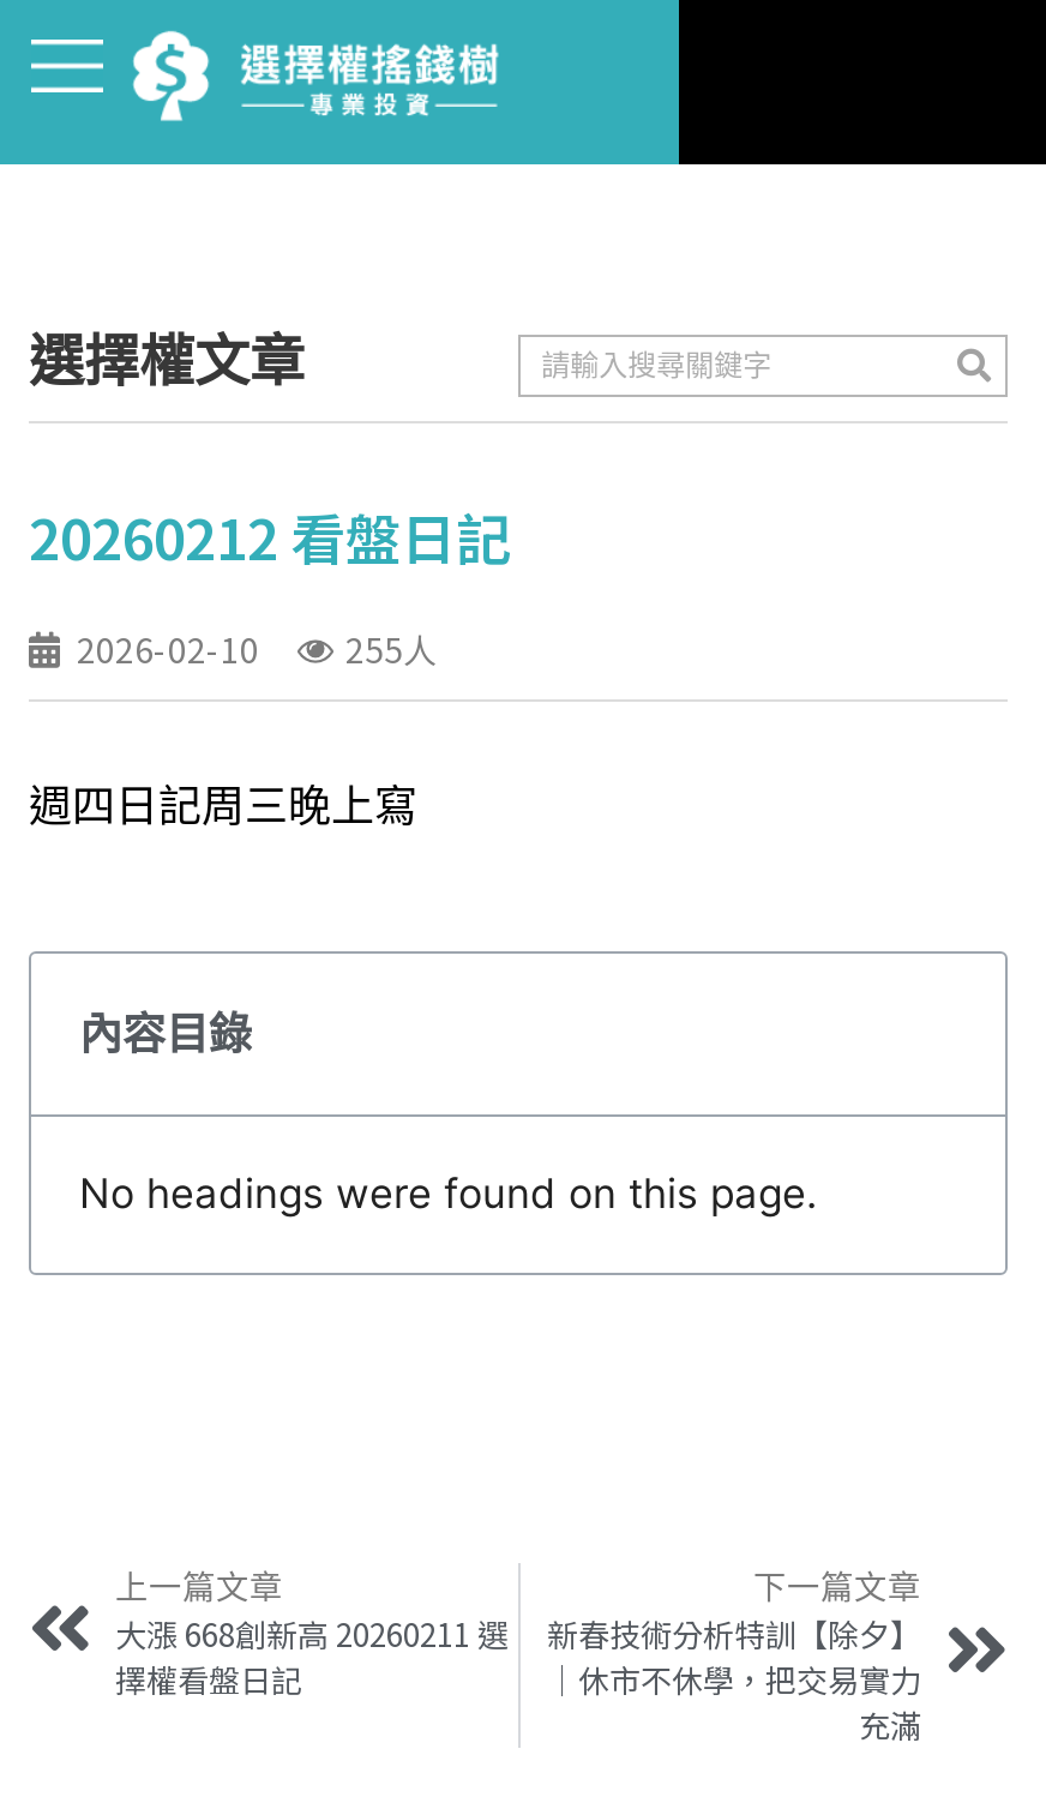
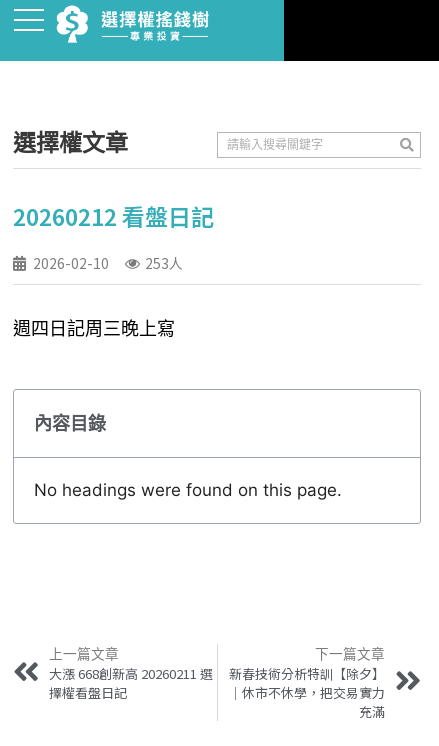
- 2026-02-10 255人
+ 2026-02-10 253人
